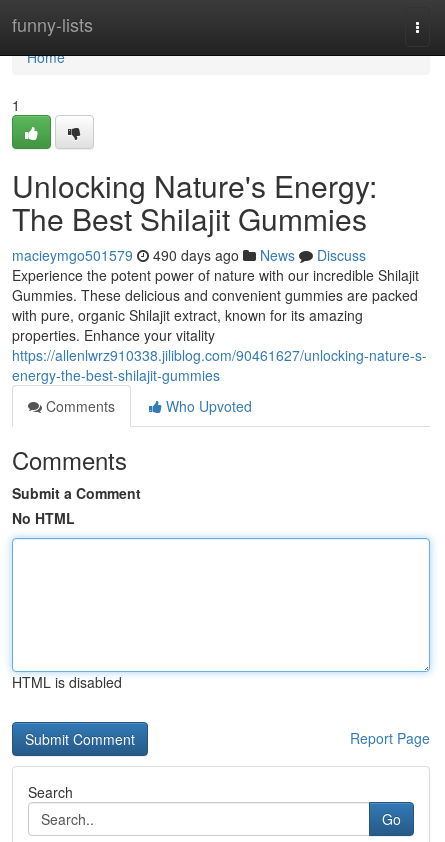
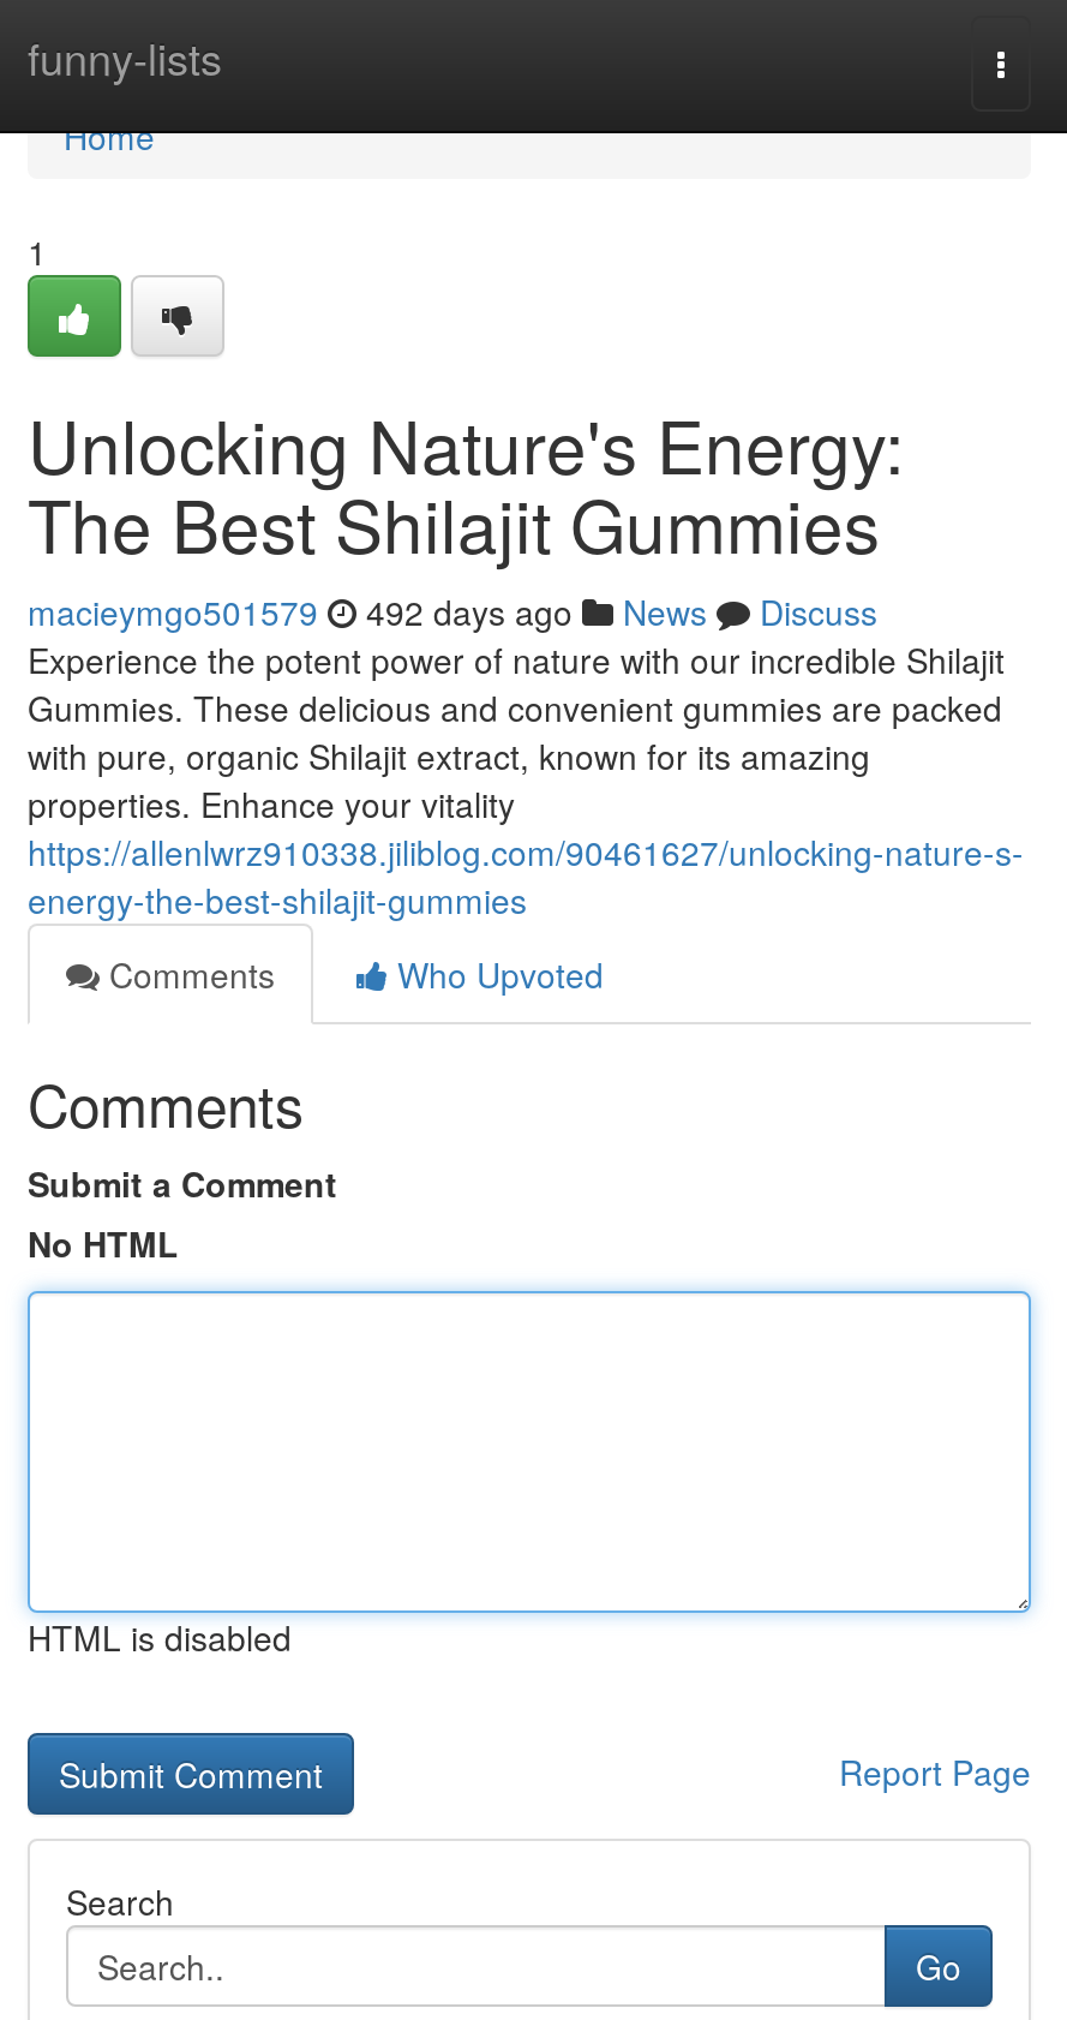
- macieymgo501579 490 days ago News Discuss
+ macieymgo501579 492 days ago News Discuss
